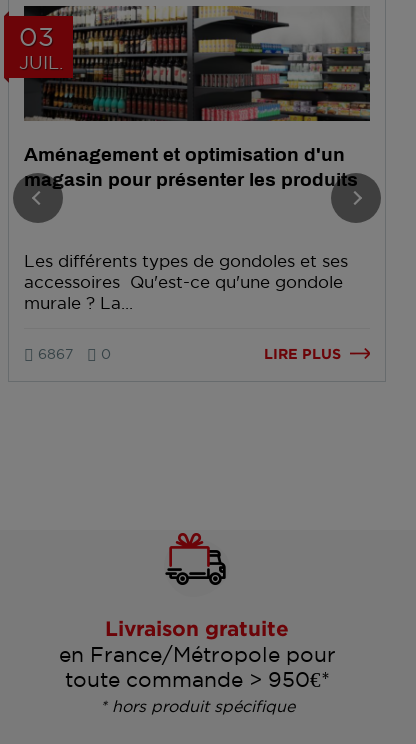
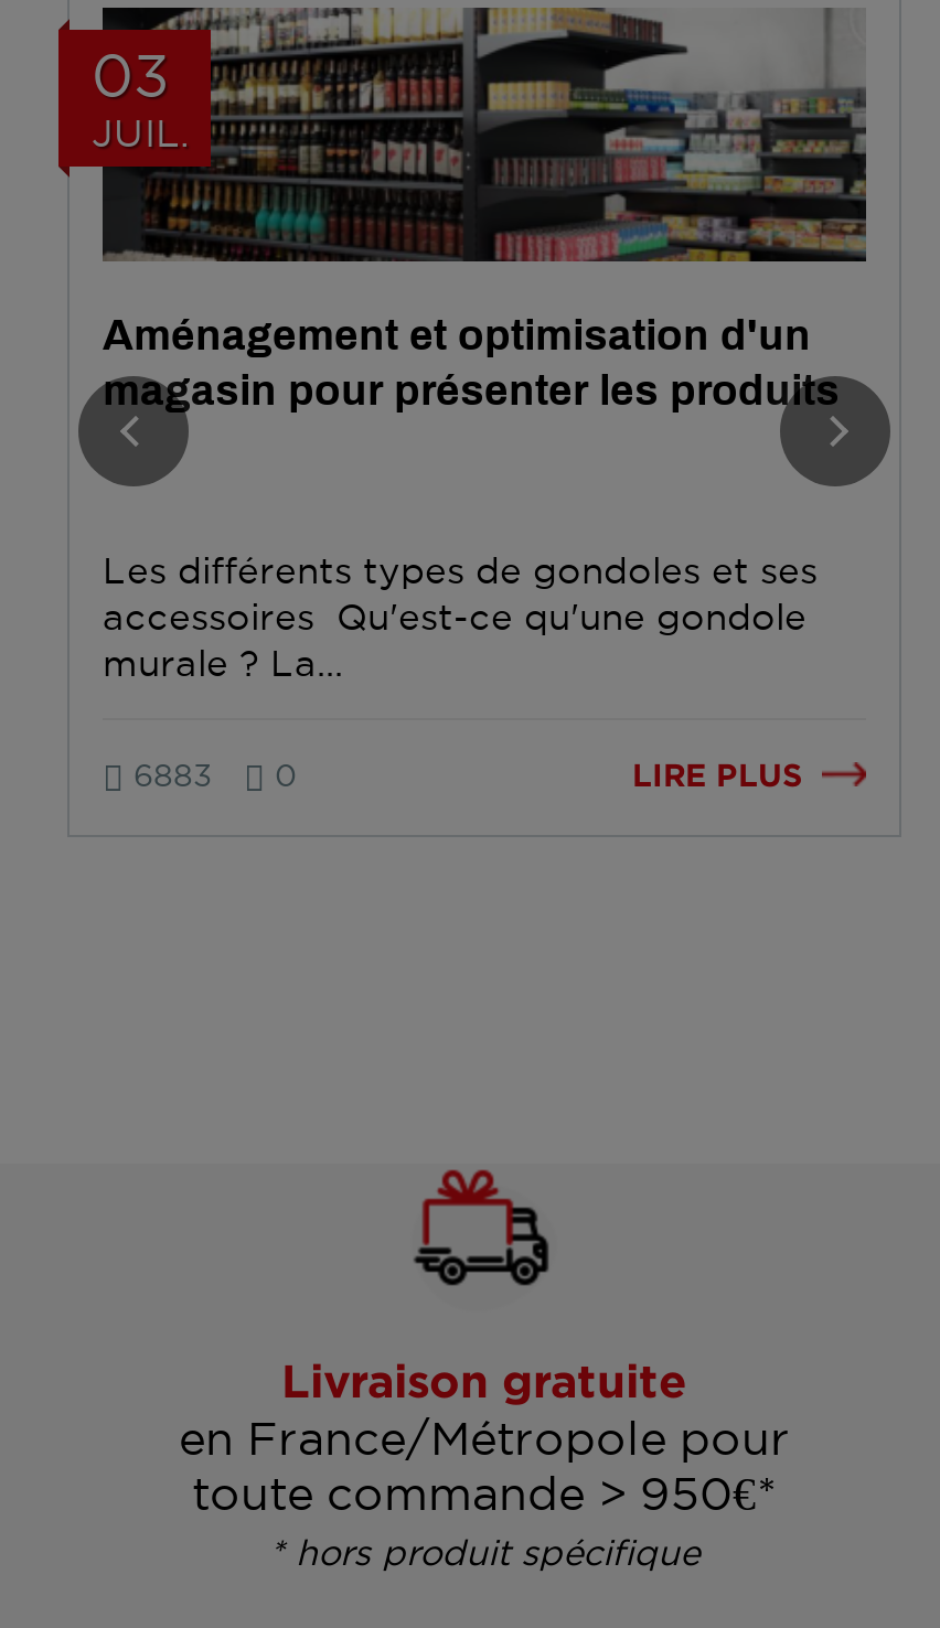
- 6867
+ 6883
